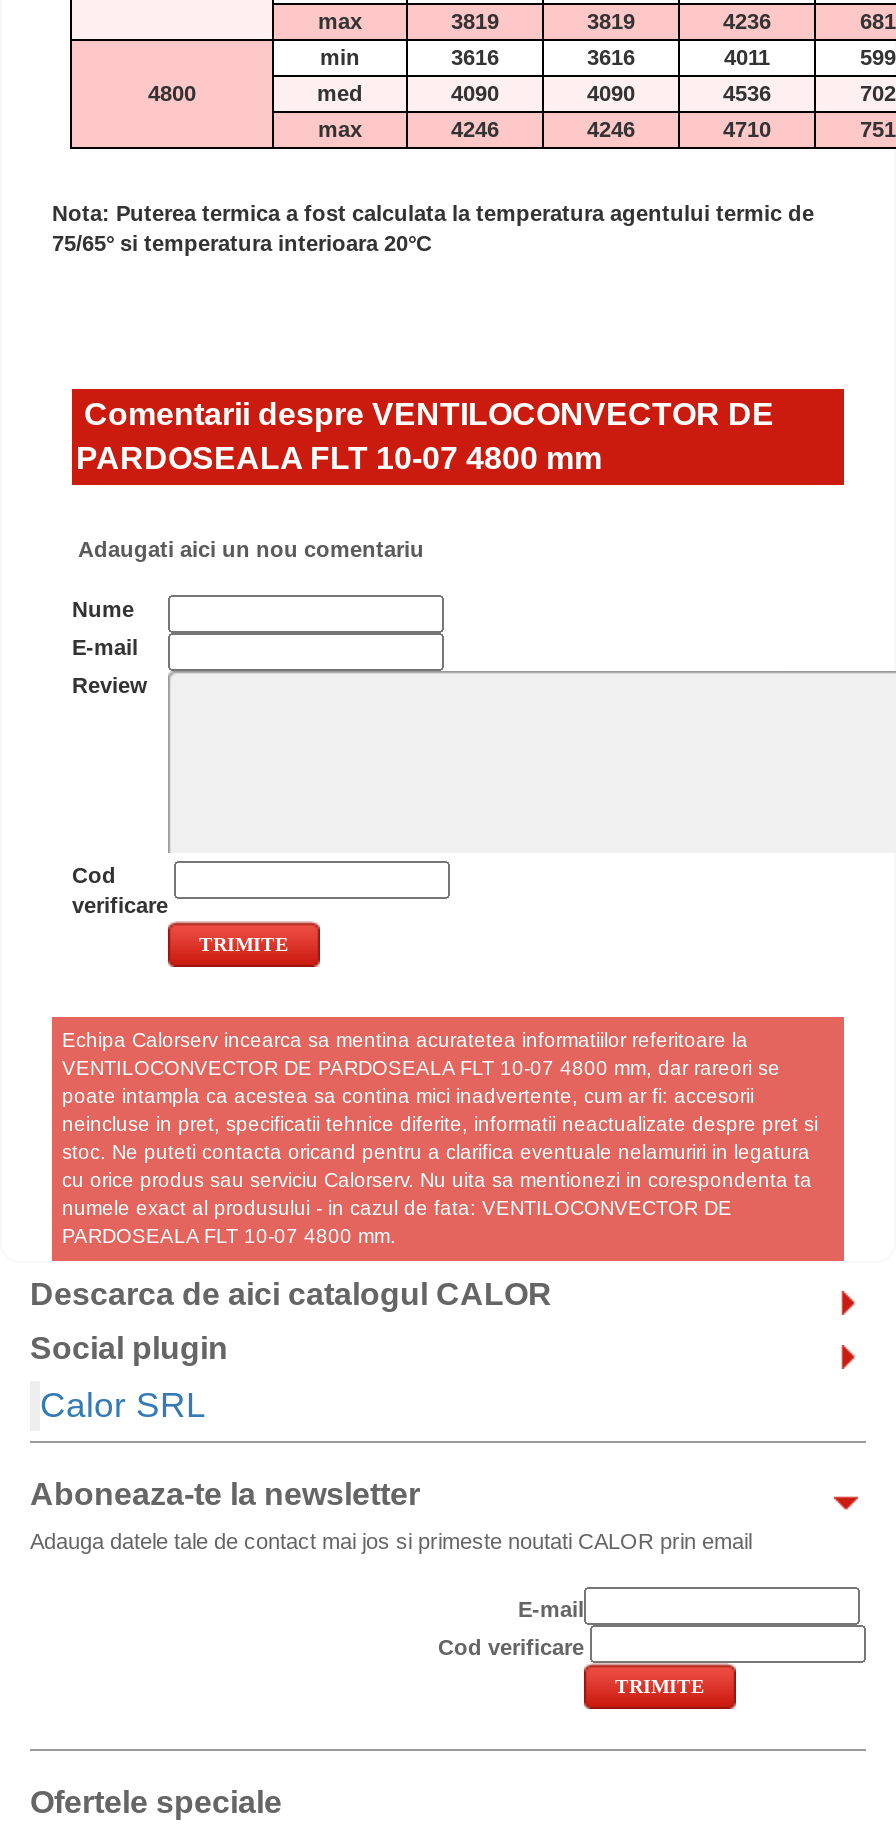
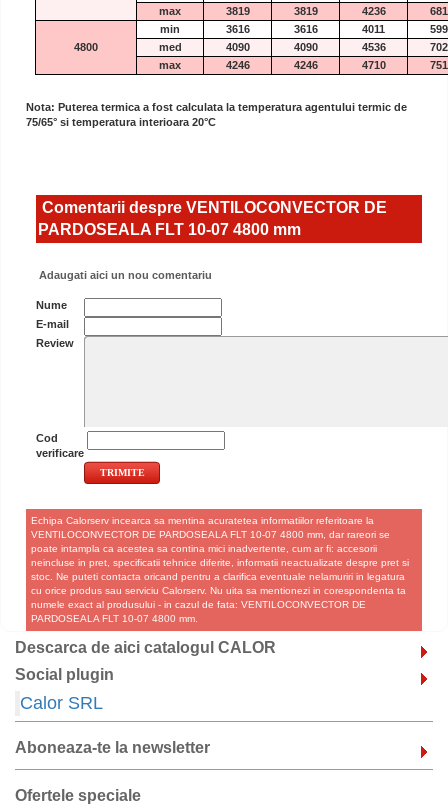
- [image]
- Adauga datele tale de contact mai jos si primeste noutati CALOR prin email
- E-mail
- Cod verificare
